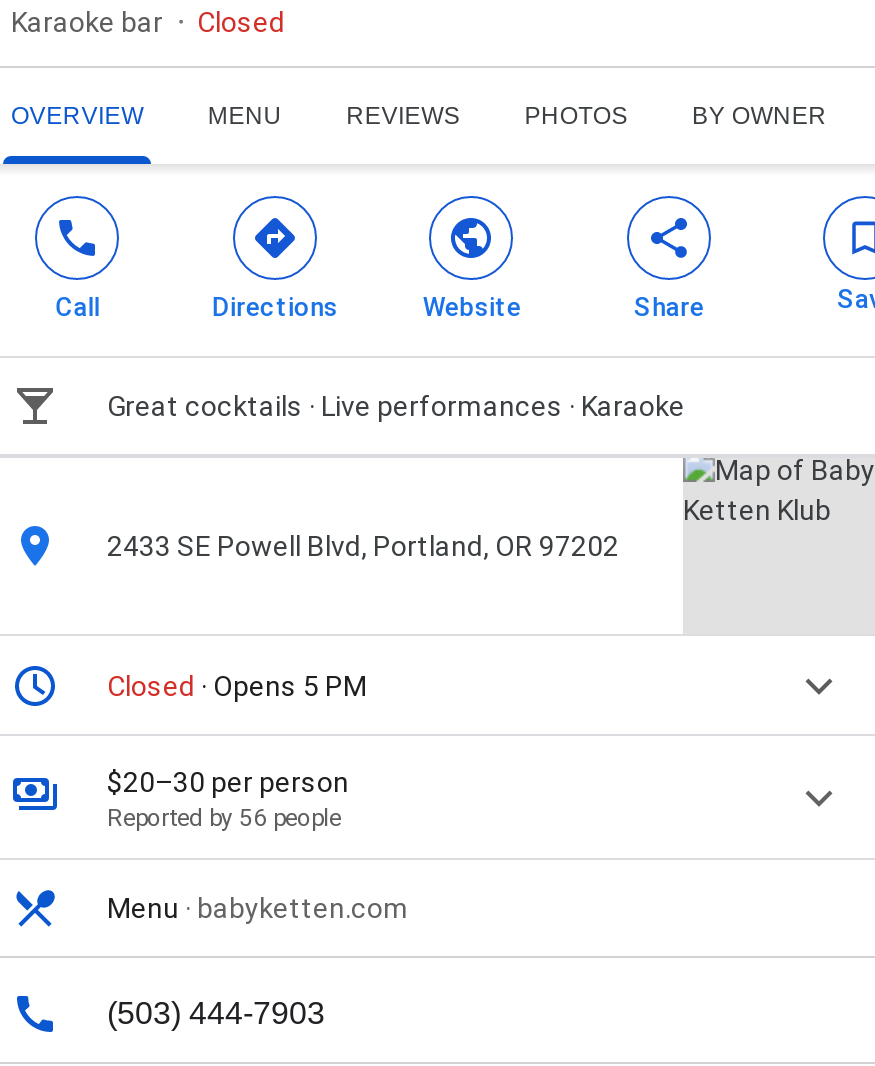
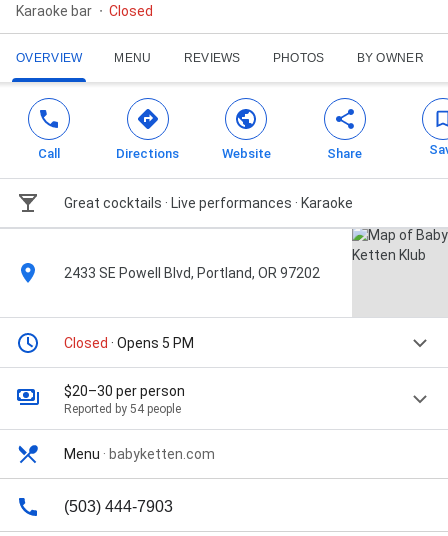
- Reported by 56 people
+ Reported by 54 people
